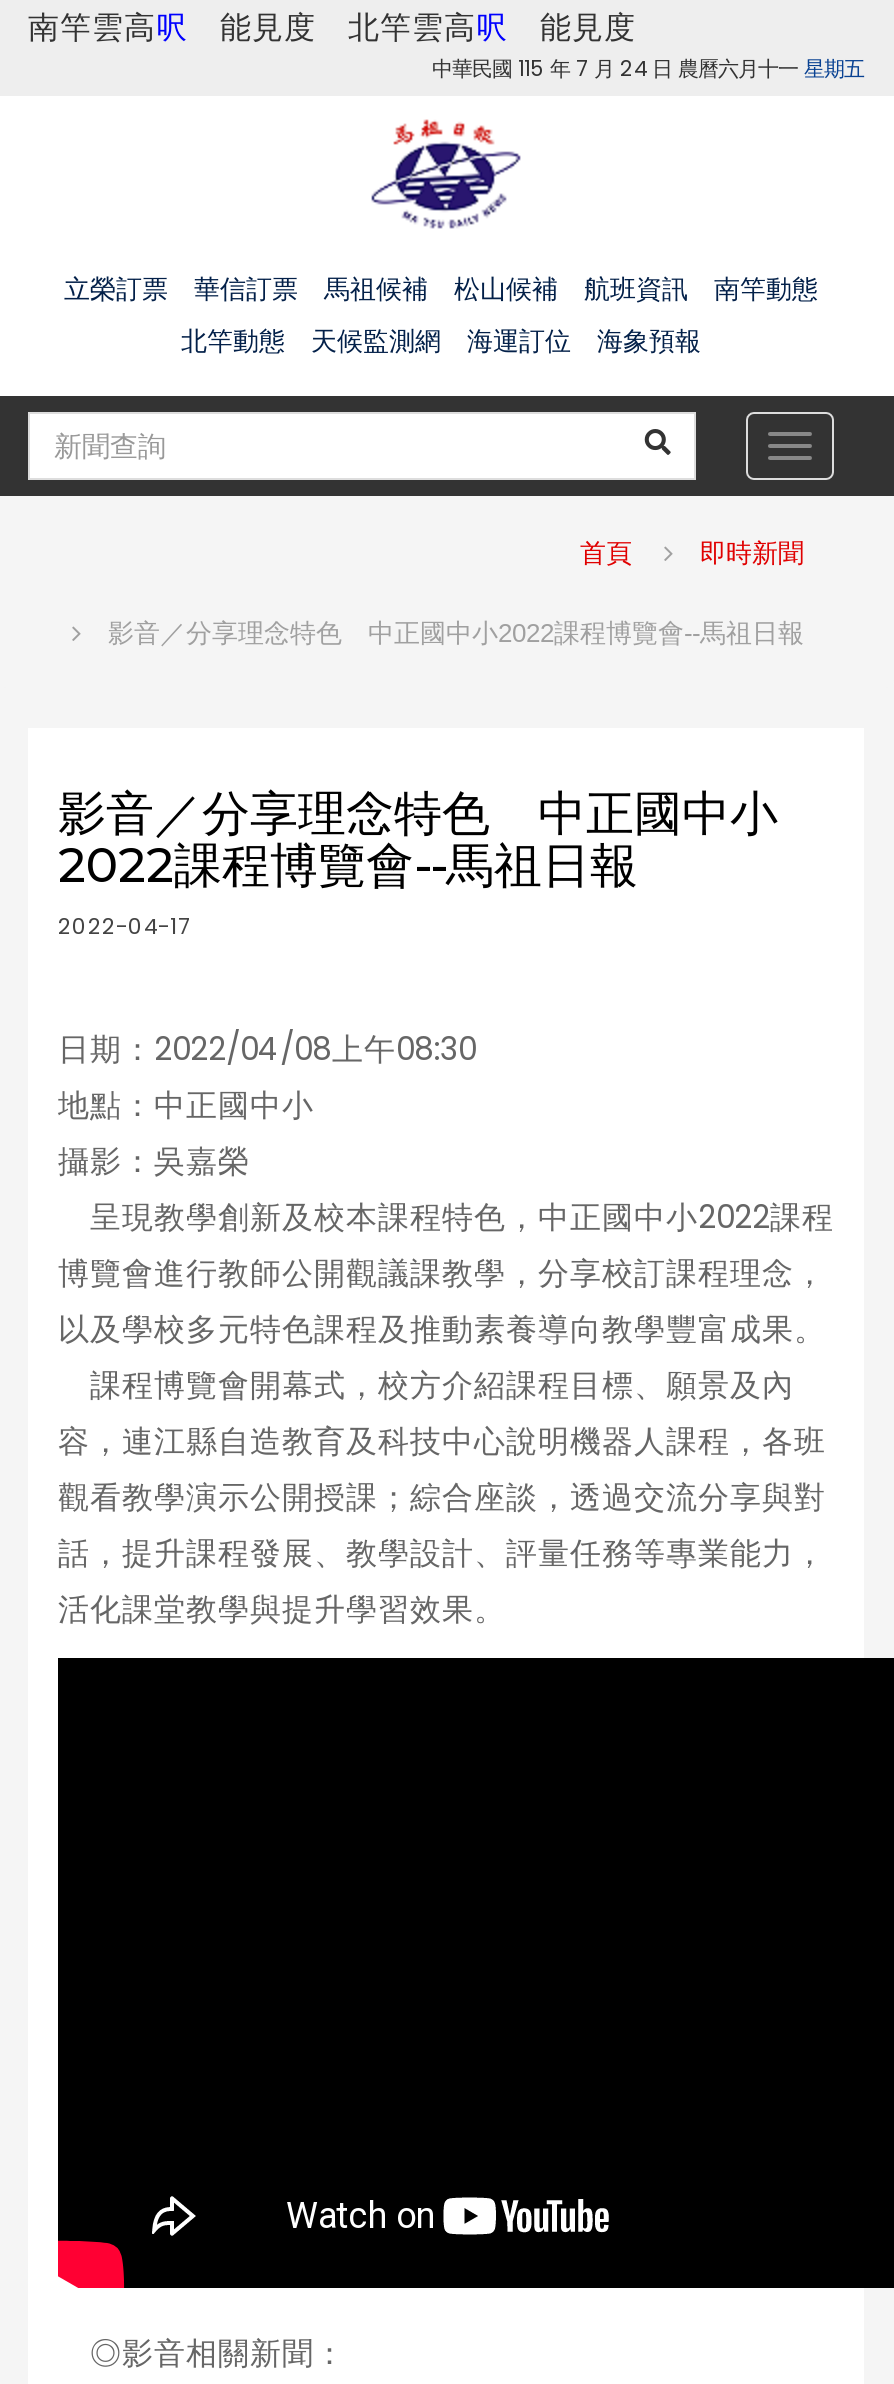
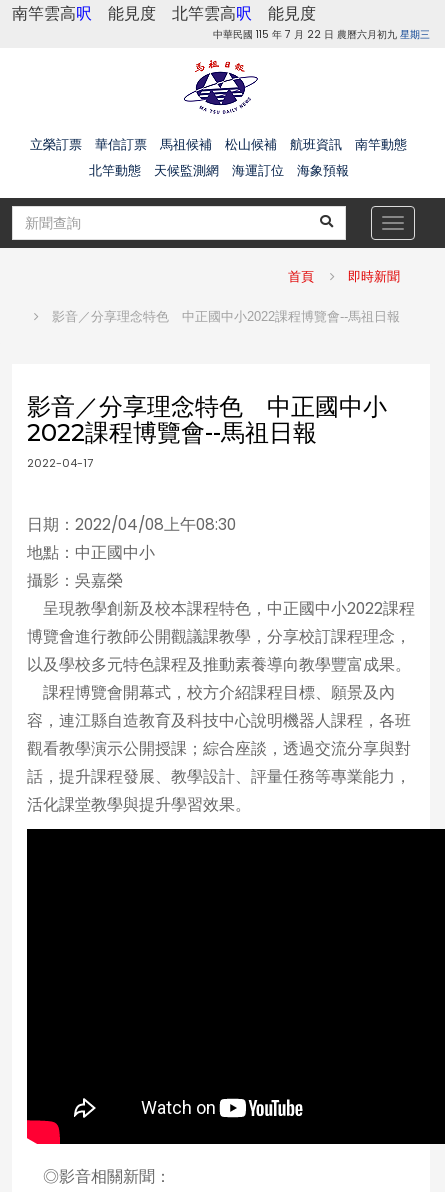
- 中華民國 115 年 7 月 24 日 農曆六月十一星期五
+ 中華民國 115 年 7 月 22 日 農曆六月初九星期三
